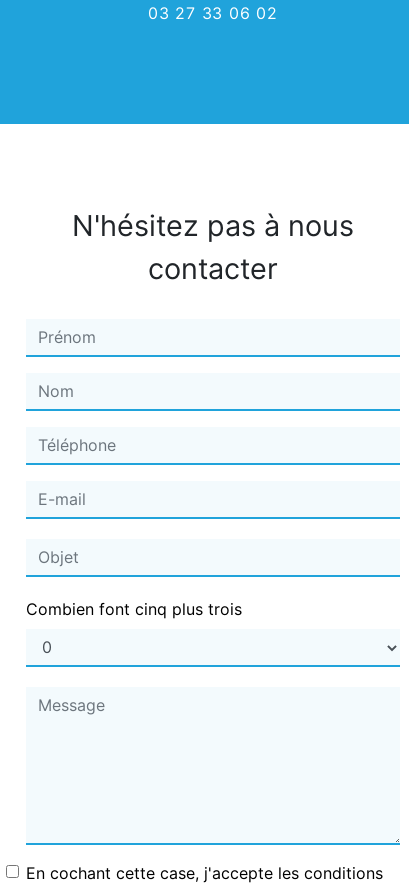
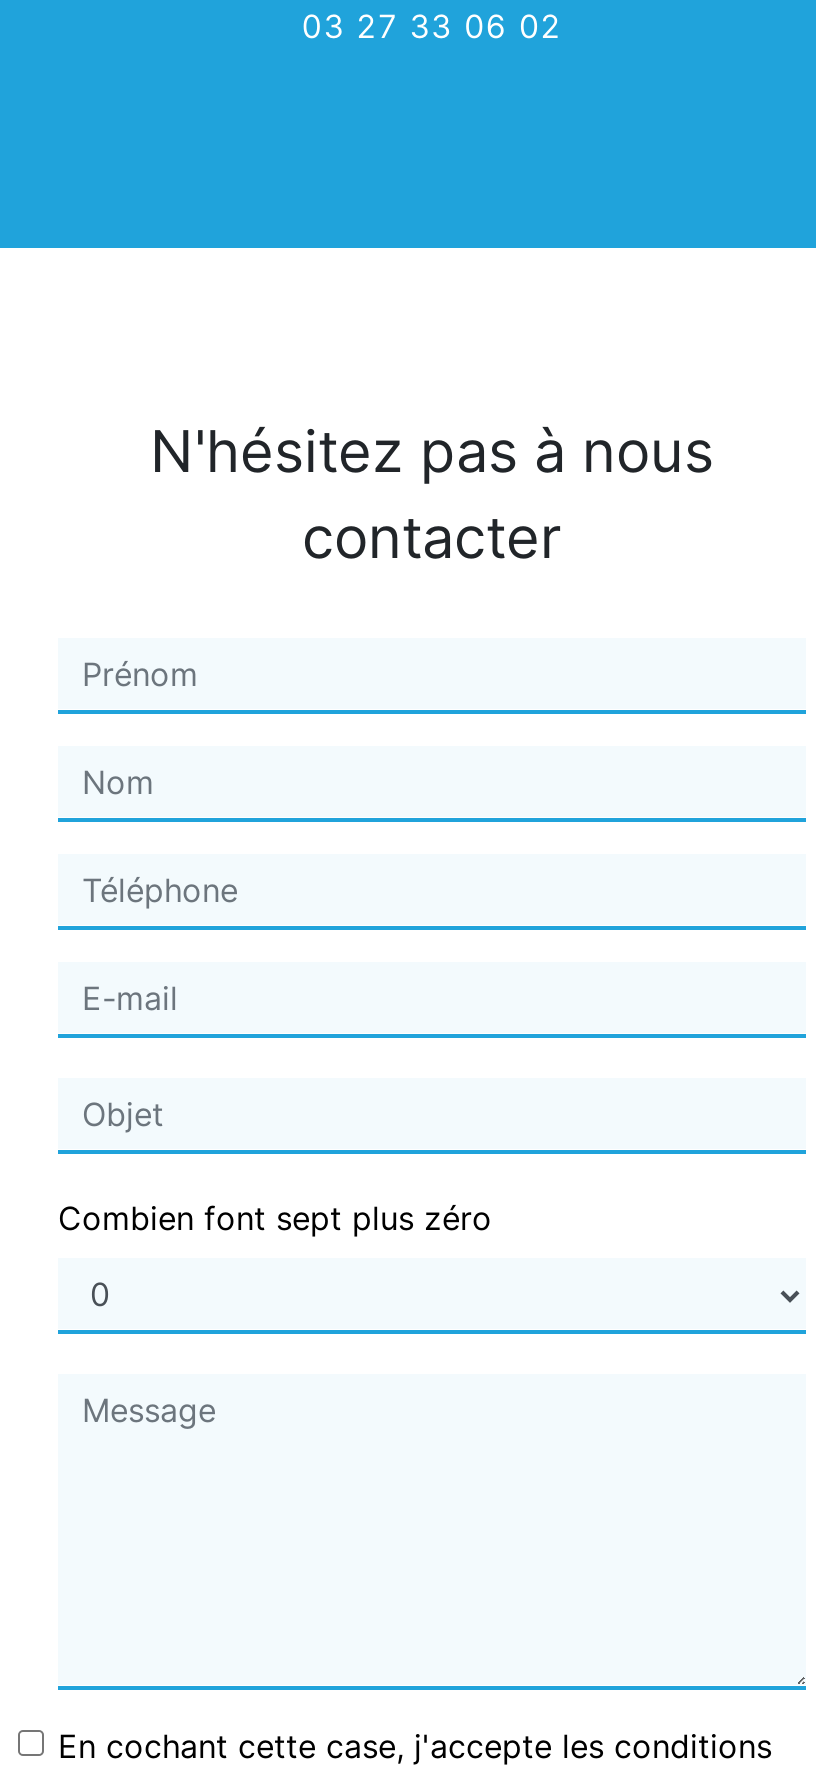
- Combien font cinq plus trois
+ Combien font sept plus zéro
